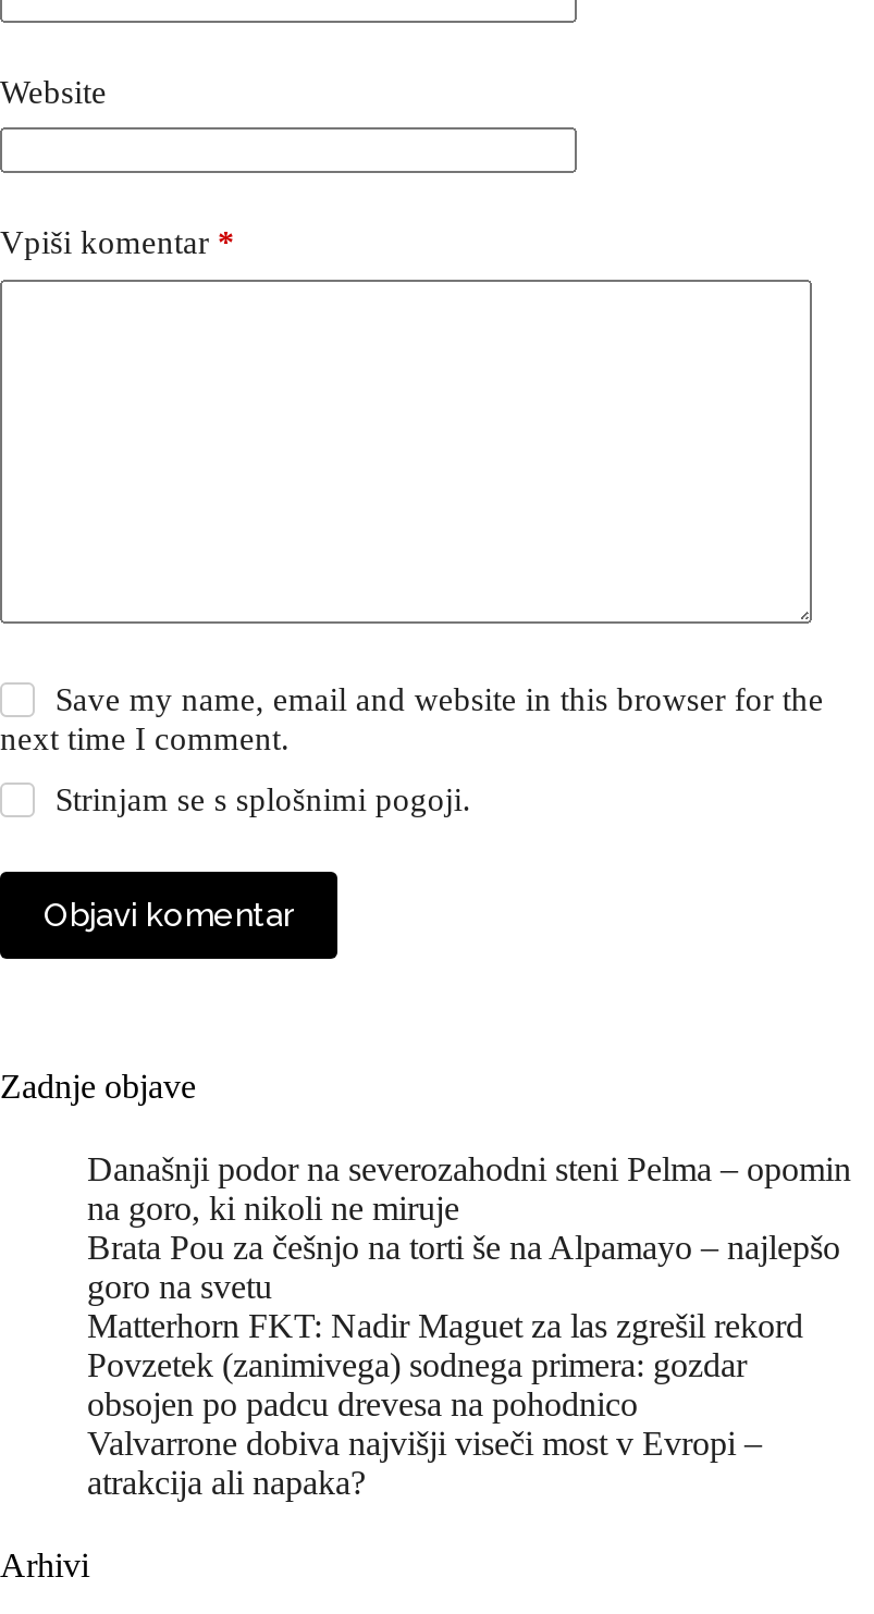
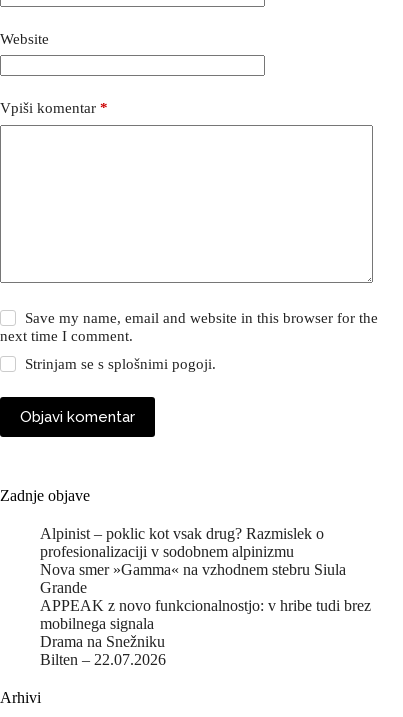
- Današnji podor na severozahodni steni Pelma – opomin
- na goro, ki nikoli ne miruje
- Brata Pou za češnjo na torti še na Alpamayo – najlepšo
- goro na svetu
- Matterhorn FKT: Nadir Maguet za las zgrešil rekord
- Povzetek (zanimivega) sodnega primera: gozdar
- obsojen po padcu drevesa na pohodnico
- Valvarrone dobiva najvišji viseči most v Evropi –
- atrakcija ali napaka?
+ Alpinist – poklic kot vsak drug? Razmislek o
+ profesionalizaciji v sodobnem alpinizmu
+ Nova smer »Gamma« na vzhodnem stebru Siula
+ Grande
+ APPEAK z novo funkcionalnostjo: v hribe tudi brez
+ mobilnega signala
+ Drama na Snežniku
+ Bilten – 22.07.2026
